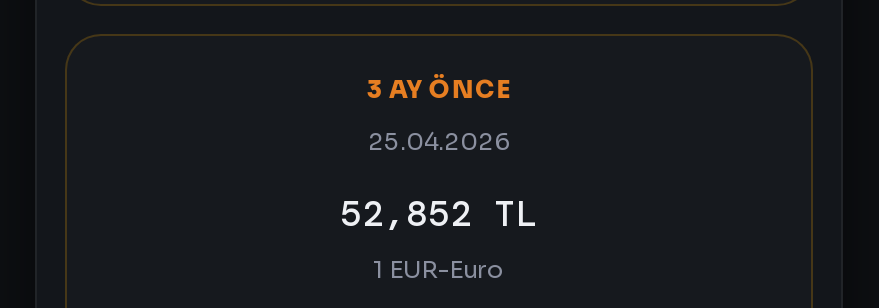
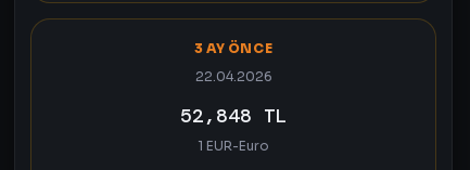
- 25.04.2026
+ 22.04.2026

- 52,852 TL
+ 52,848 TL
